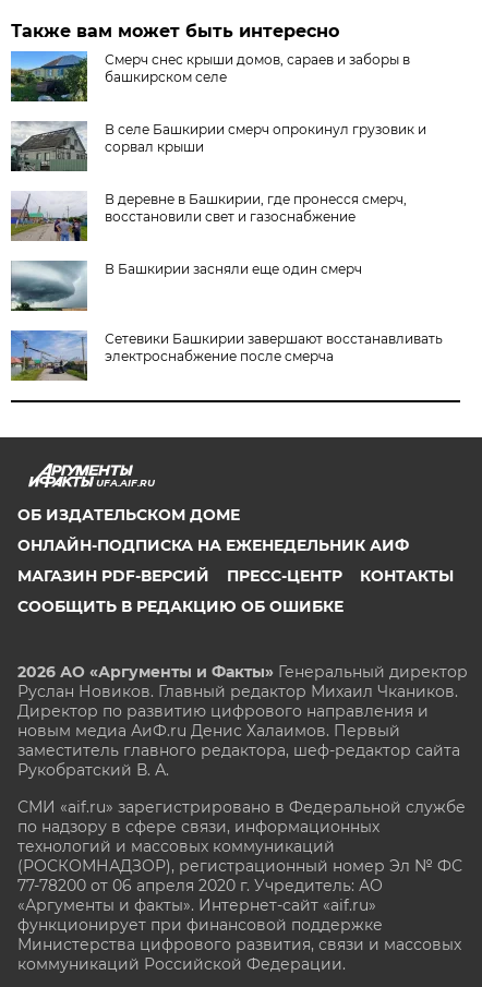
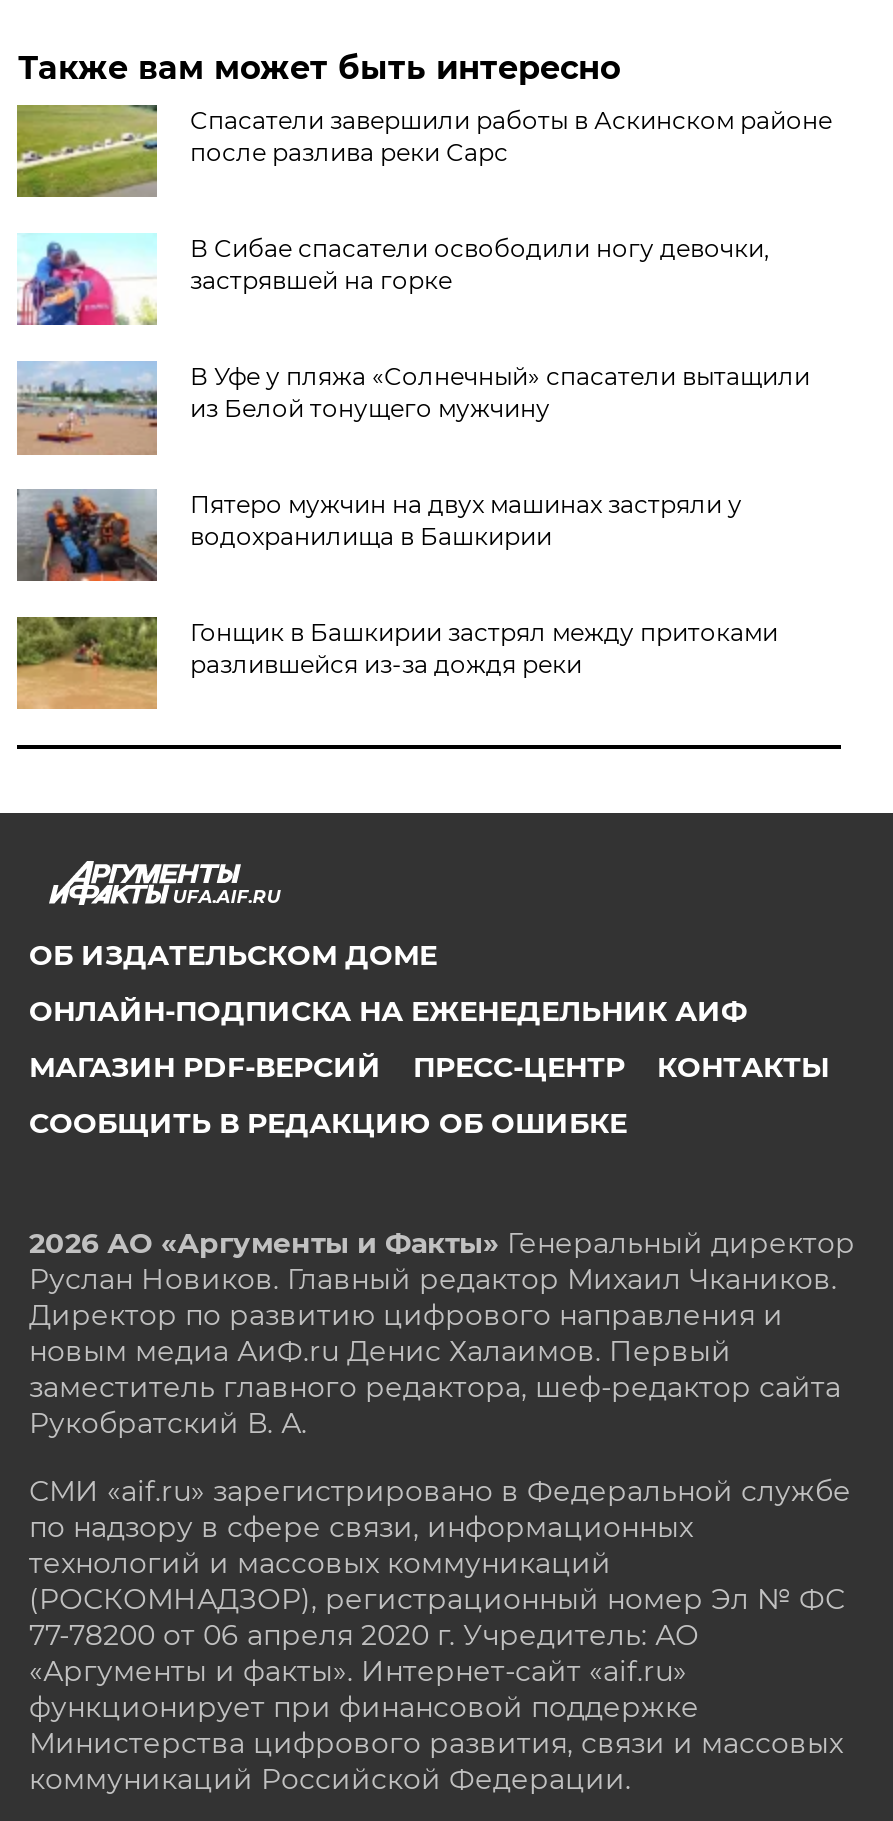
- [image]
- Смерч снес крыши домов, сараев и заборы в
- башкирском селе
+ [image]
+ Спасатели завершили работы в Аскинском районе
+ после разлива реки Сарс

- [image]
- В селе Башкирии смерч опрокинул грузовик и
- сорвал крыши
+ [image]
+ В Сибае спасатели освободили ногу девочки,
+ застрявшей на горке

- [image]
- В деревне в Башкирии, где пронесся смерч,
- восстановили свет и газоснабжение
+ [image]
+ В Уфе у пляжа «Солнечный» спасатели вытащили
+ из Белой тонущего мужчину

- [image]
- В Башкирии засняли еще один смерч
+ [image]
+ Пятеро мужчин на двух машинах застряли у
+ водохранилища в Башкирии

- [image]
- Сетевики Башкирии завершают восстанавливать
- электроснабжение после смерча
+ [image]
+ Гонщик в Башкирии застрял между притоками
+ разлившейся из-за дождя реки
